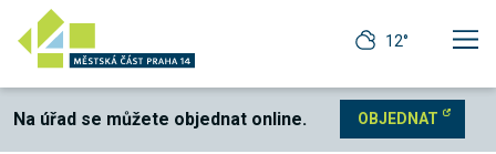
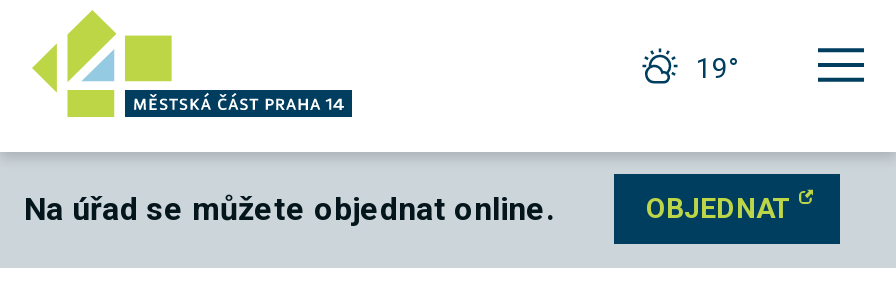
- 12°
+ 19°
